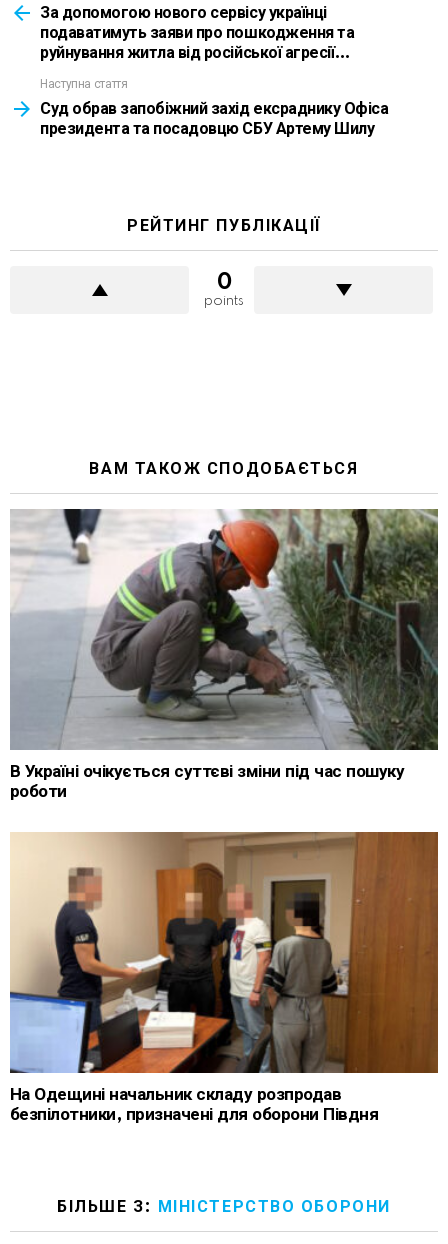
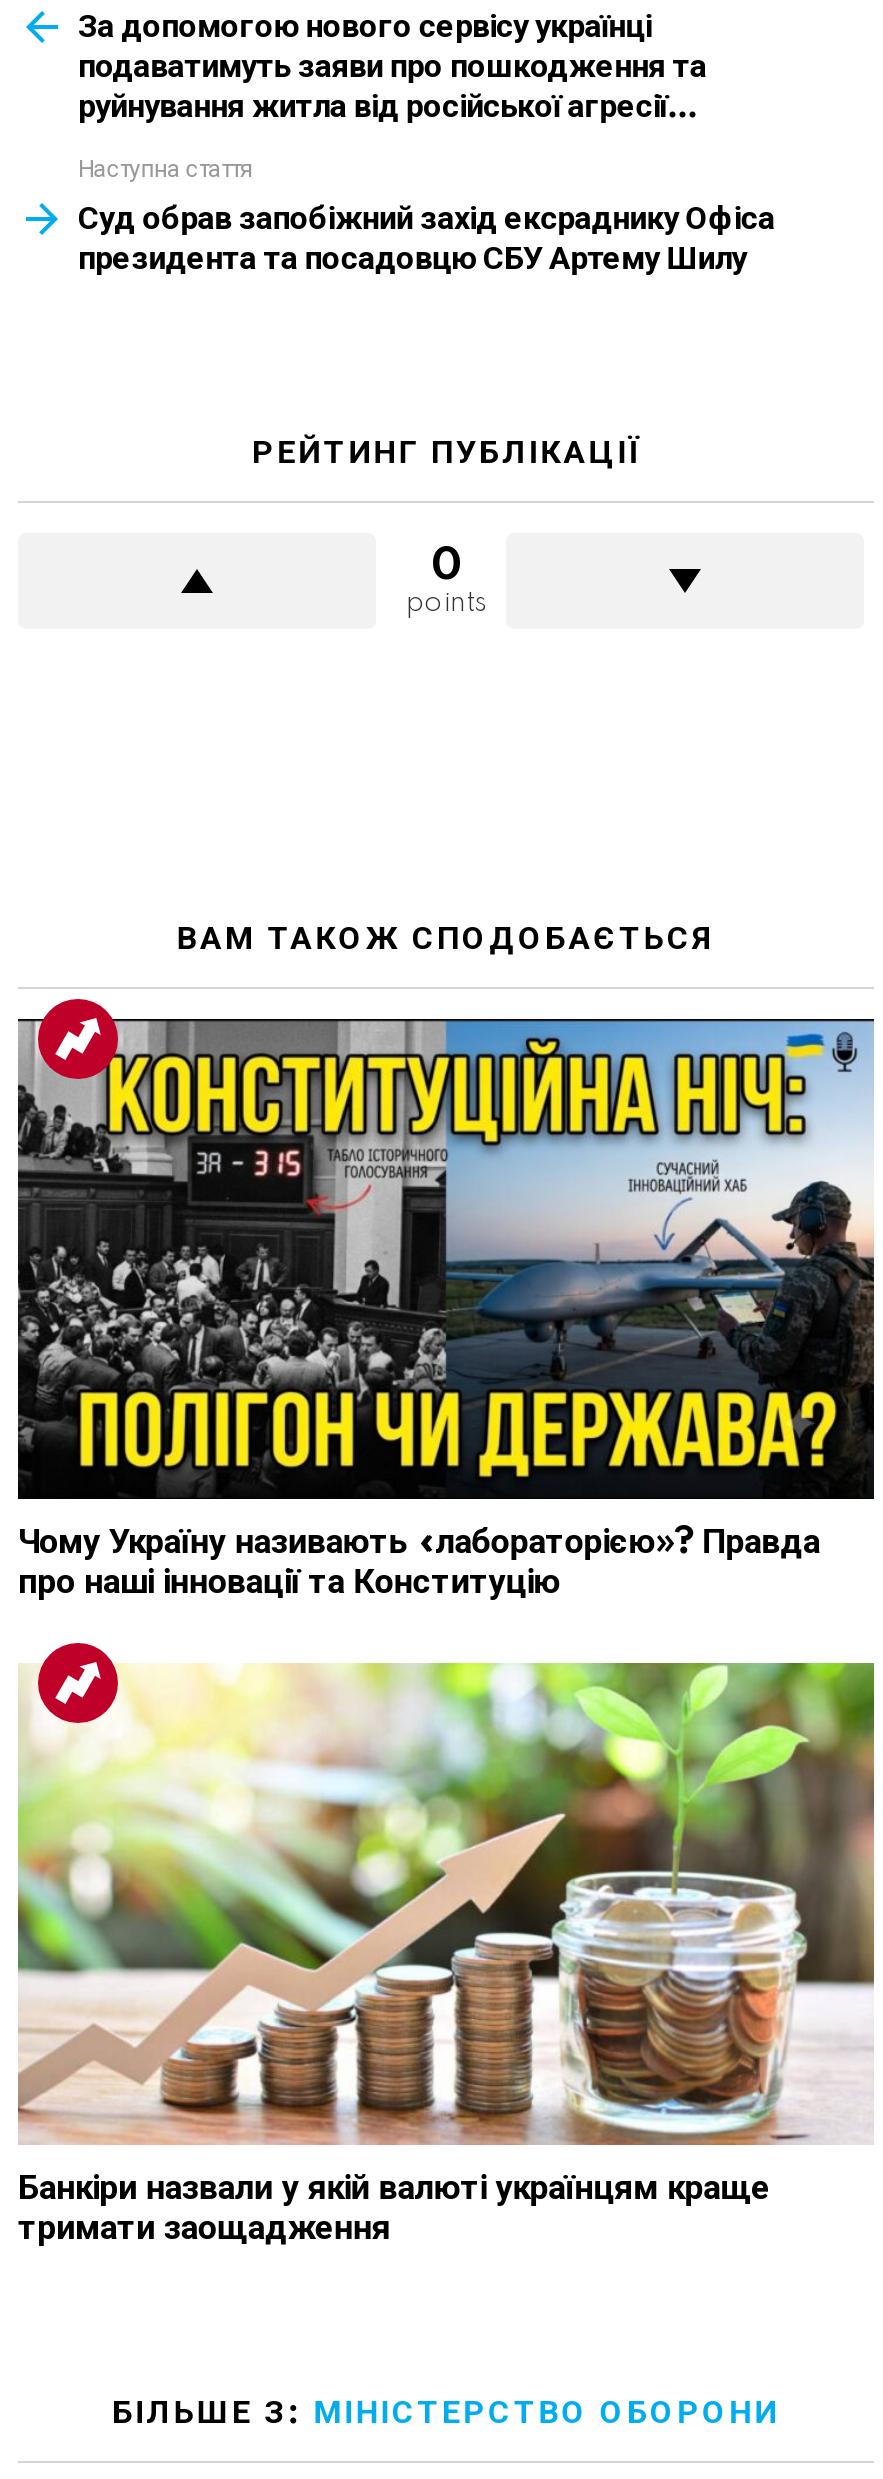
- [image]
- В Україні очікується суттєві зміни під час пошуку
- роботи
+ [image]
+ Чому Україну називають «лабораторією»? Правда
+ про наші інновації та Конституцію

- [image]
- На Одещині начальник складу розпродав
- безпілотники, призначені для оборони Півдня
+ [image]
+ Банкіри назвали у якій валюті українцям краще
+ тримати заощадження
